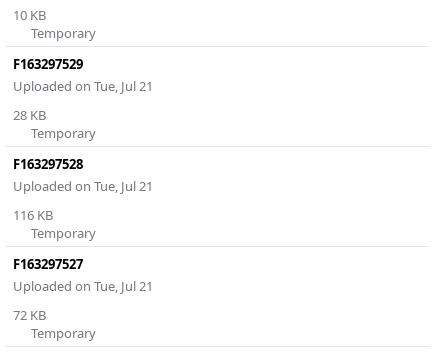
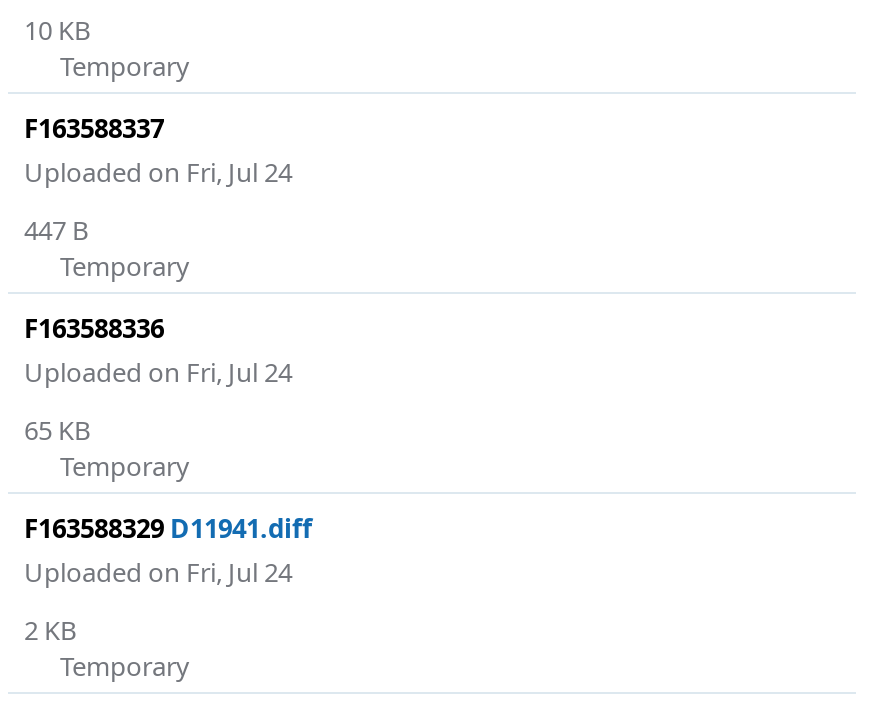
- F163297529
- Uploaded on Tue, Jul 21
+ F163588337
+ Uploaded on Fri, Jul 24

- 28 KB
+ 447 B

- F163297528
- Uploaded on Tue, Jul 21
+ F163588336
+ Uploaded on Fri, Jul 24

- 116 KB
+ 65 KB

- F163297527
- Uploaded on Tue, Jul 21
+ F163588329 D11941.diff
+ Uploaded on Fri, Jul 24

- 72 KB
+ 2 KB
